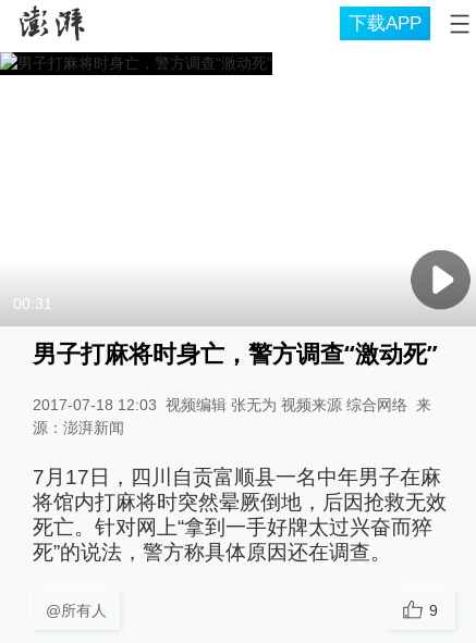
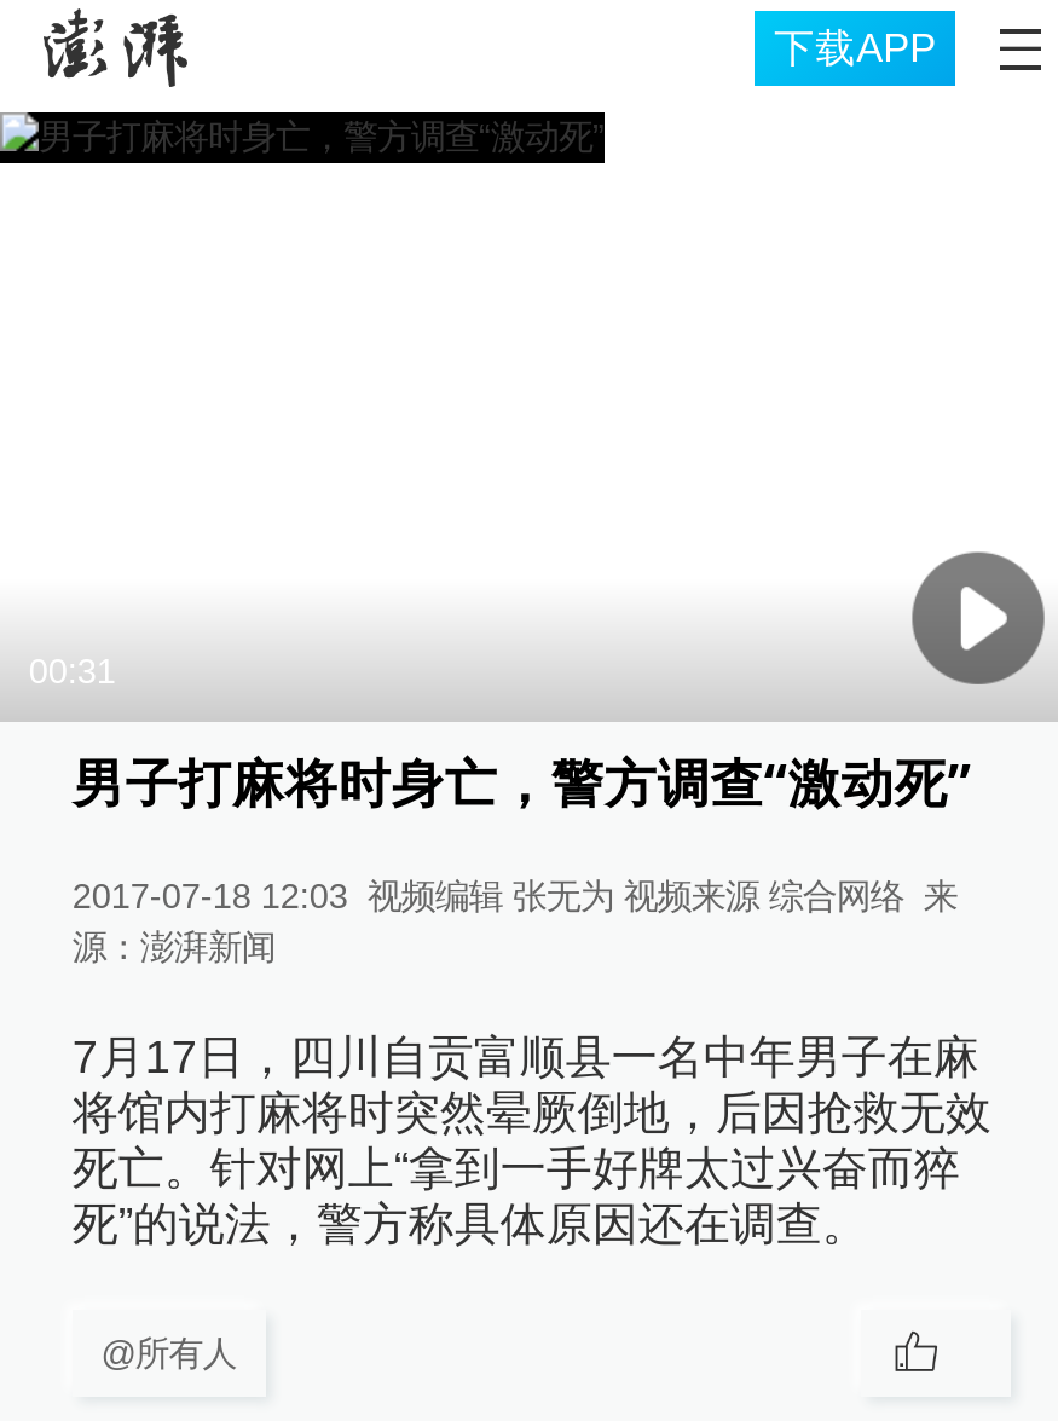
- 9
